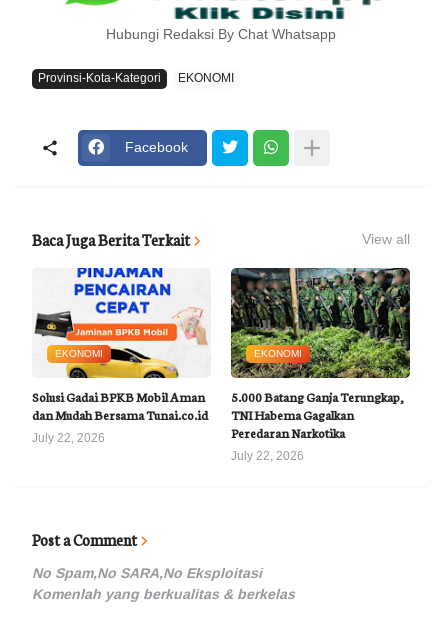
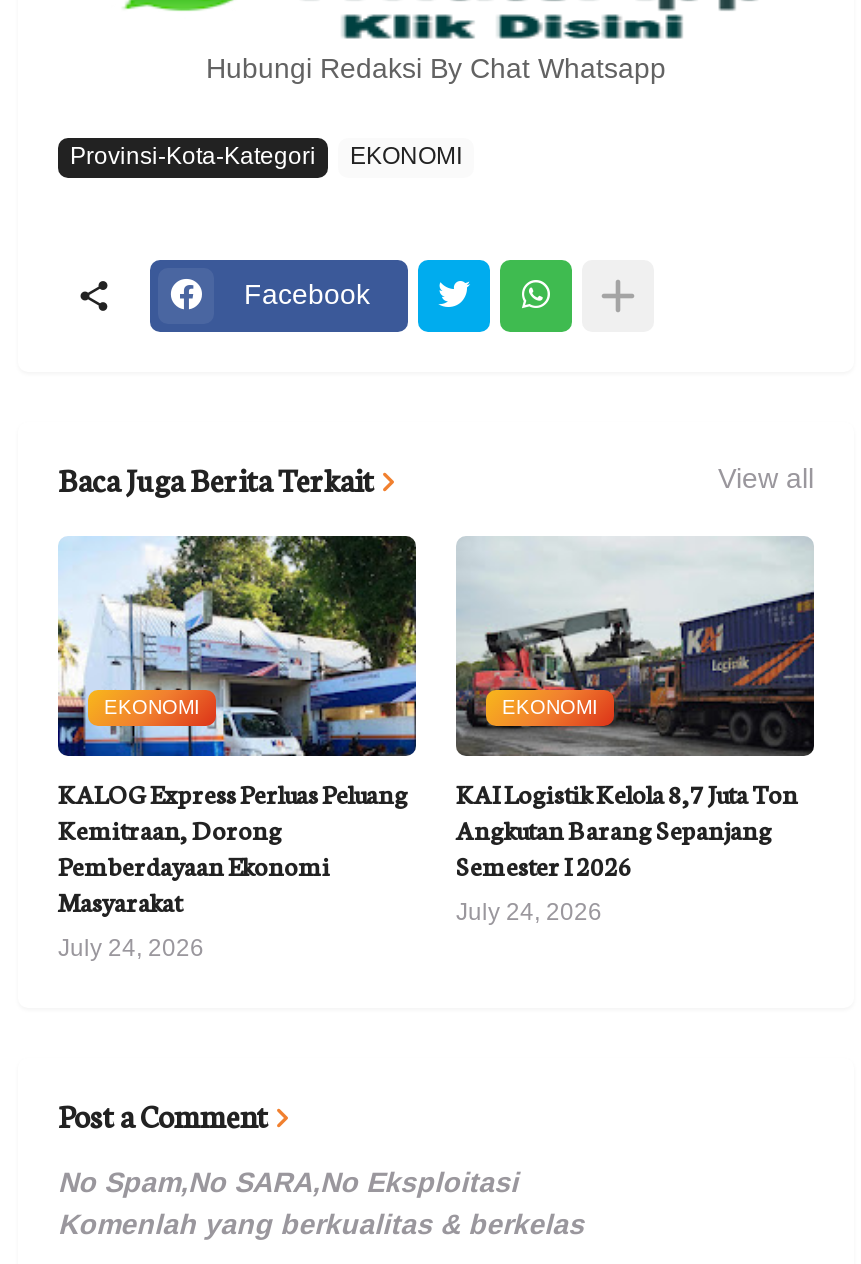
- [image]
- Solusi Gadai BPKB Mobil Aman
- dan Mudah Bersama Tunai.co.id
+ [image]
+ KALOG Express Perluas Peluang
+ Kemitraan, Dorong
+ Pemberdayaan Ekonomi
+ Masyarakat

- [image]
- 5.000 Batang Ganja Terungkap,
- TNI Habema Gagalkan
- Peredaran Narkotika
+ [image]
+ KAI Logistik Kelola 8,7 Juta Ton
+ Angkutan Barang Sepanjang
+ Semester I 2026

- July 22, 2026
+ July 24, 2026

- July 22, 2026
+ July 24, 2026
